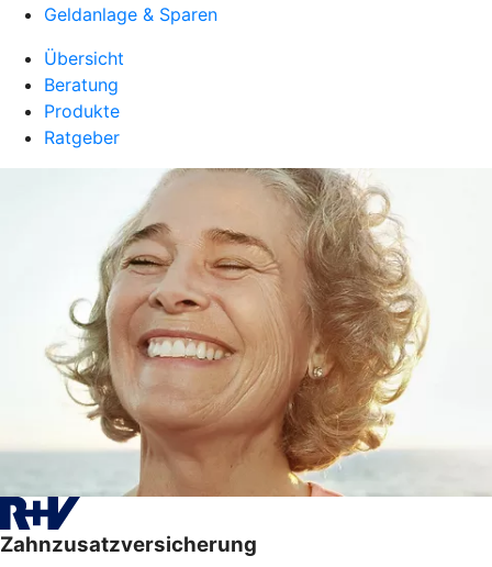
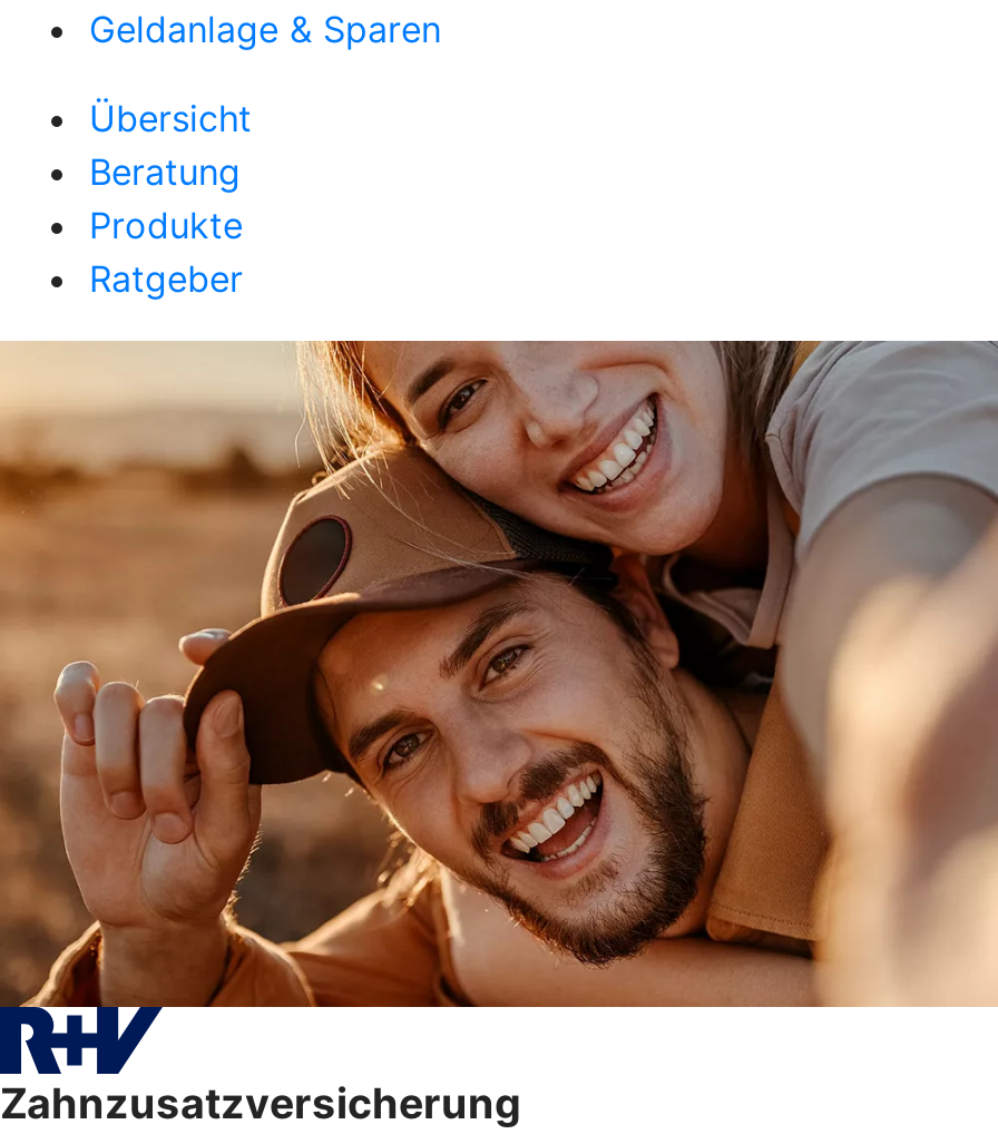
- [image]
+ [image]
